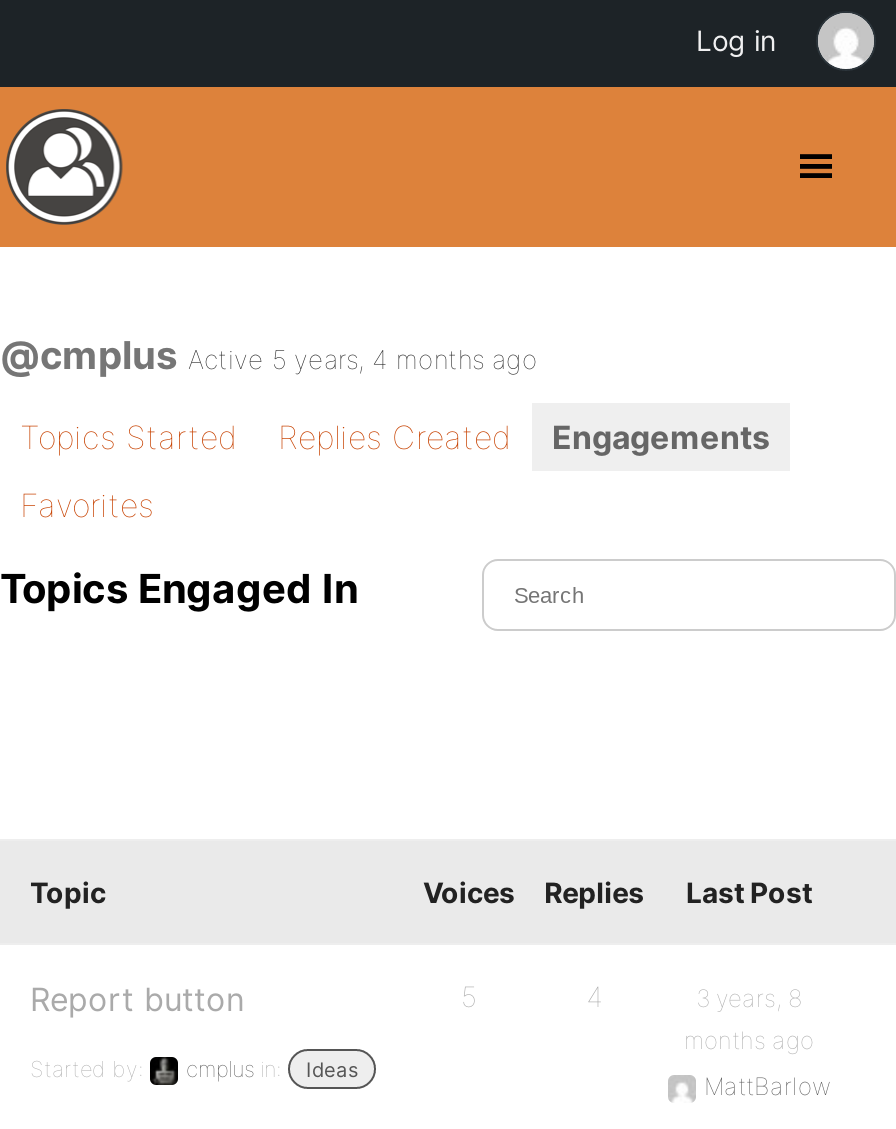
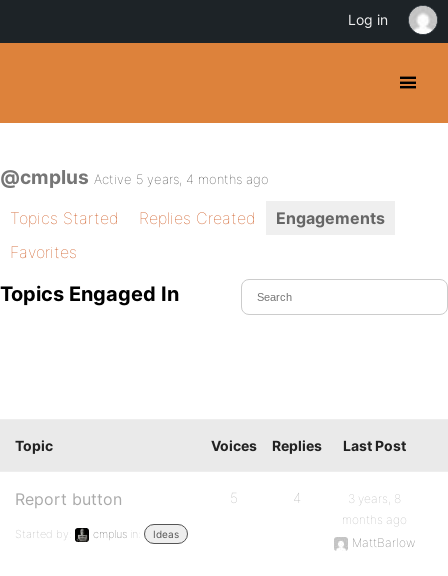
- [image]
